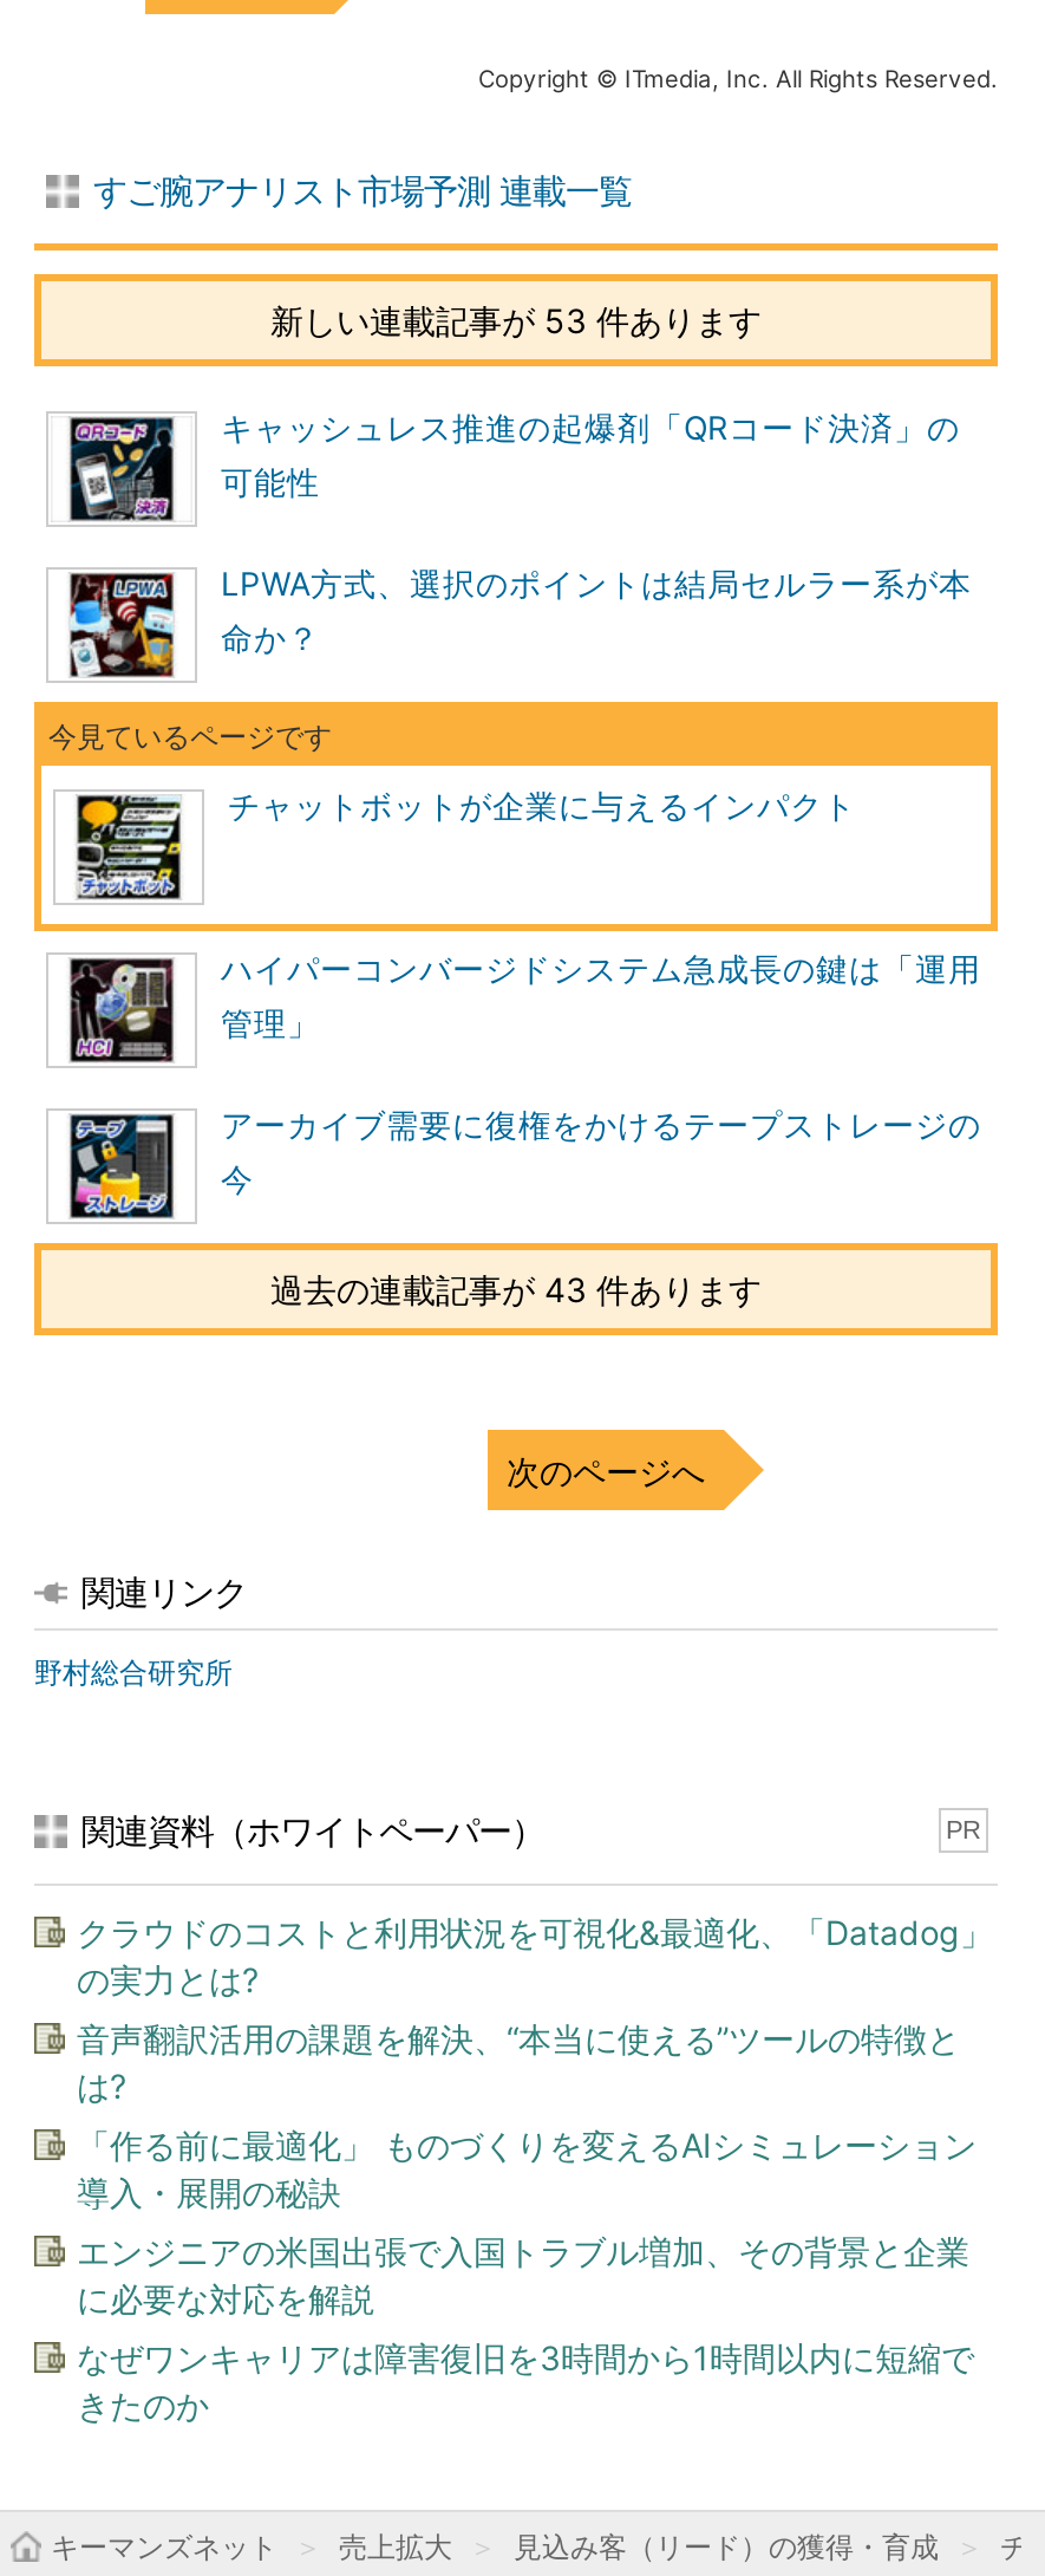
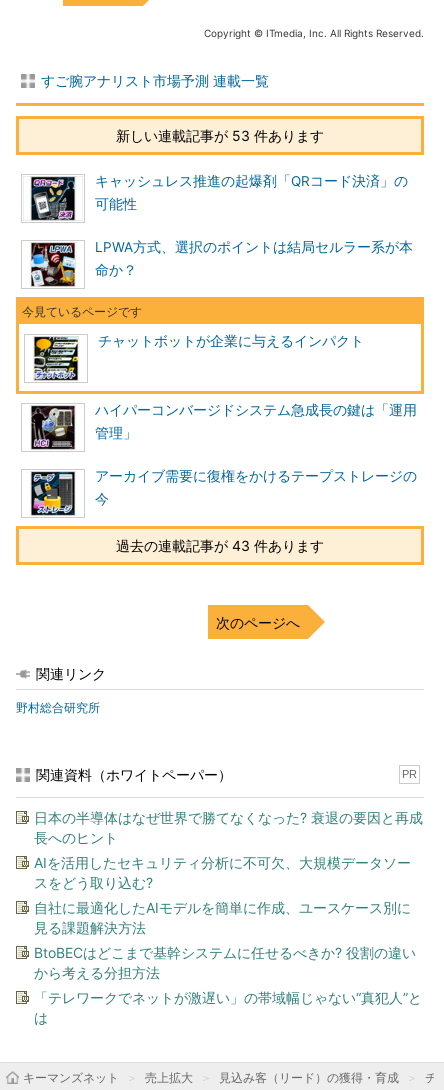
- クラウドのコストと利用状況を可視化&最適化、「Datadog」
- の実力とは?
+ 日本の半導体はなぜ世界で勝てなくなった? 衰退の要因と再成
+ 長へのヒント

- 音声翻訳活用の課題を解決、“本当に使える”ツールの特徴と
- は?
+ AIを活用したセキュリティ分析に不可欠、大規模データソー
+ スをどう取り込む?

- 「作る前に最適化」 ものづくりを変えるAIシミュレーション
- 導入・展開の秘訣
+ 自社に最適化したAIモデルを簡単に作成、ユースケース別に
+ 見る課題解決方法

- エンジニアの米国出張で入国トラブル増加、その背景と企業
- に必要な対応を解説
+ BtoBECはどこまで基幹システムに任せるべきか? 役割の違い
+ から考える分担方法

- なぜワンキャリアは障害復旧を3時間から1時間以内に短縮で
- きたのか
+ 「テレワークでネットが激遅い」の帯域幅じゃない“真犯人”と
+ は
